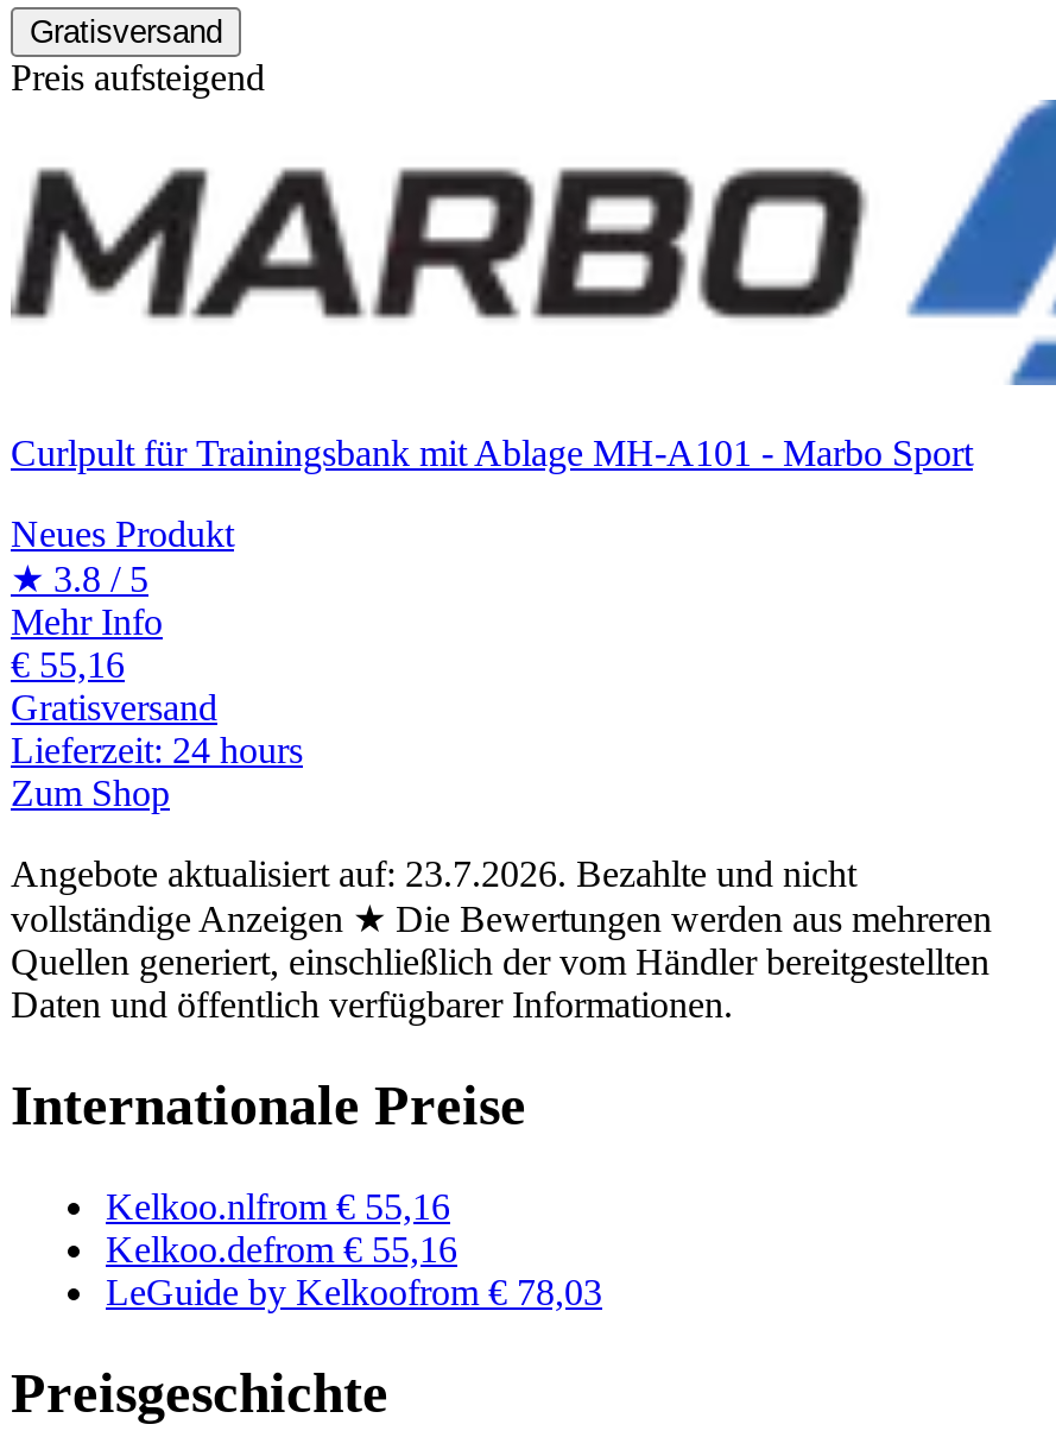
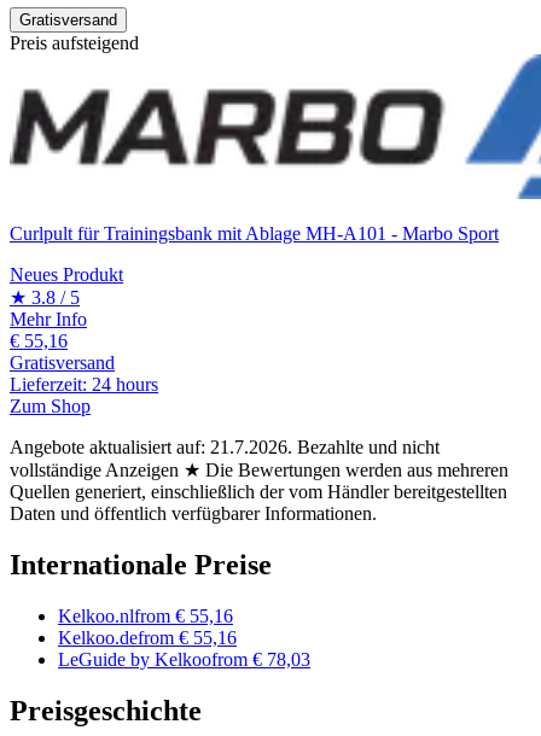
- Angebote aktualisiert auf: 23.7.2026. Bezahlte und nicht
+ Angebote aktualisiert auf: 21.7.2026. Bezahlte und nicht
